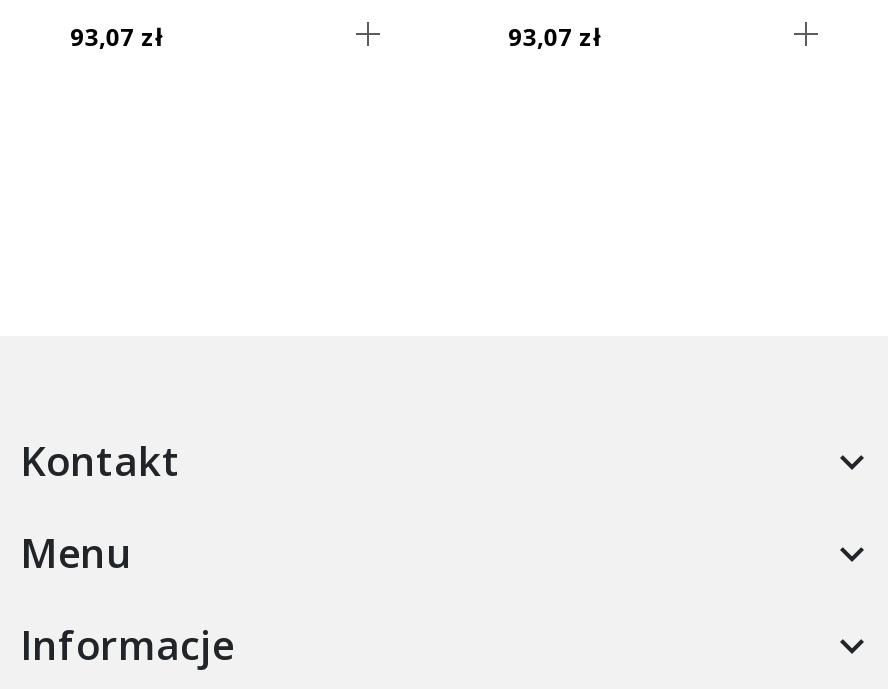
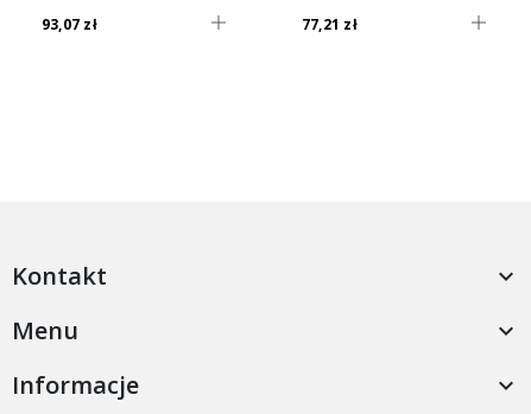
- 93,07 zł
+ 77,21 zł
